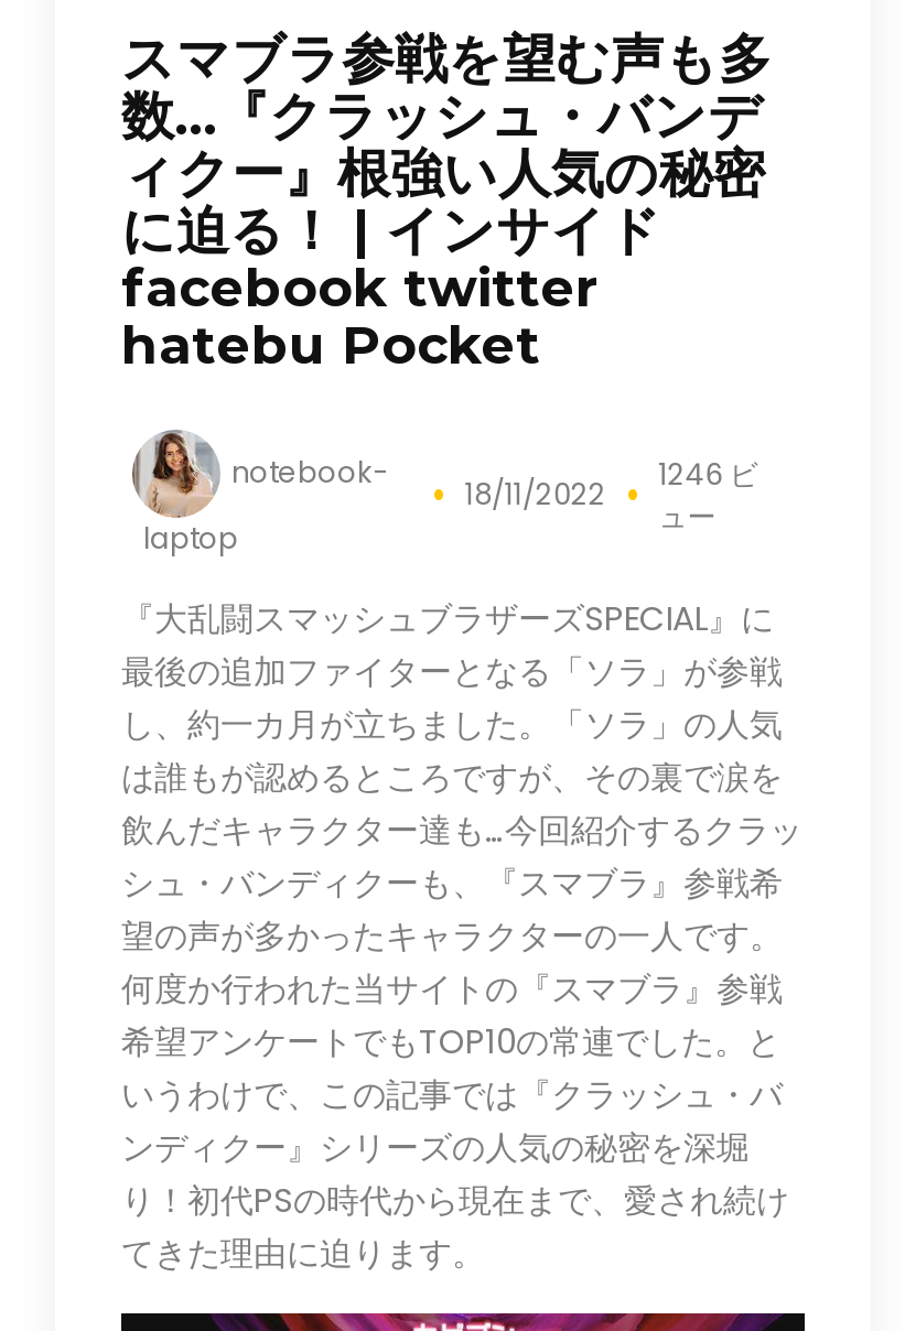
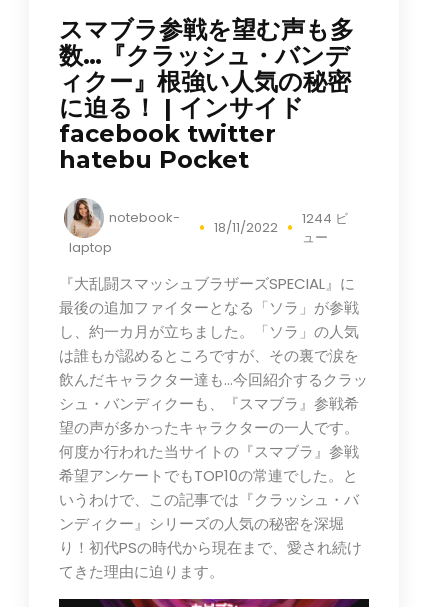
- 18/11/2022 1246 ビ ュー
+ 18/11/2022 1244 ビ ュー
